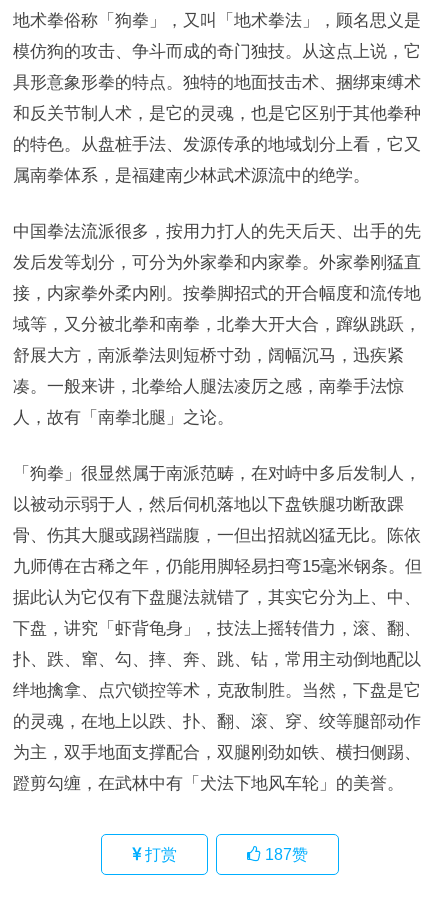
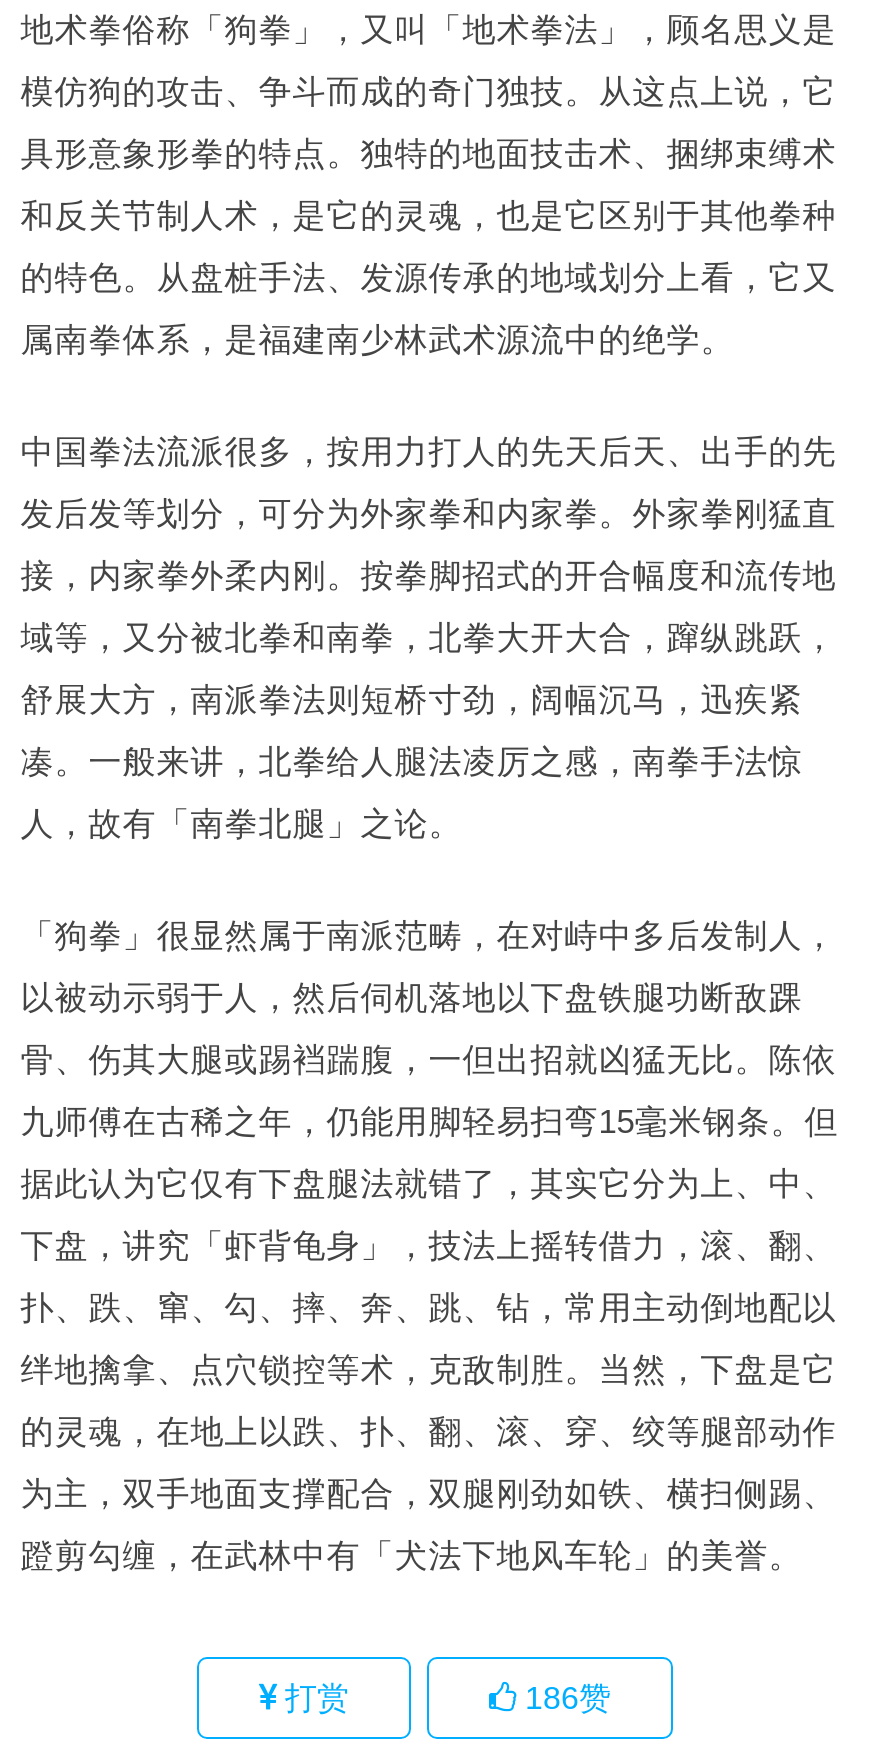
- 187赞
+ 186赞
